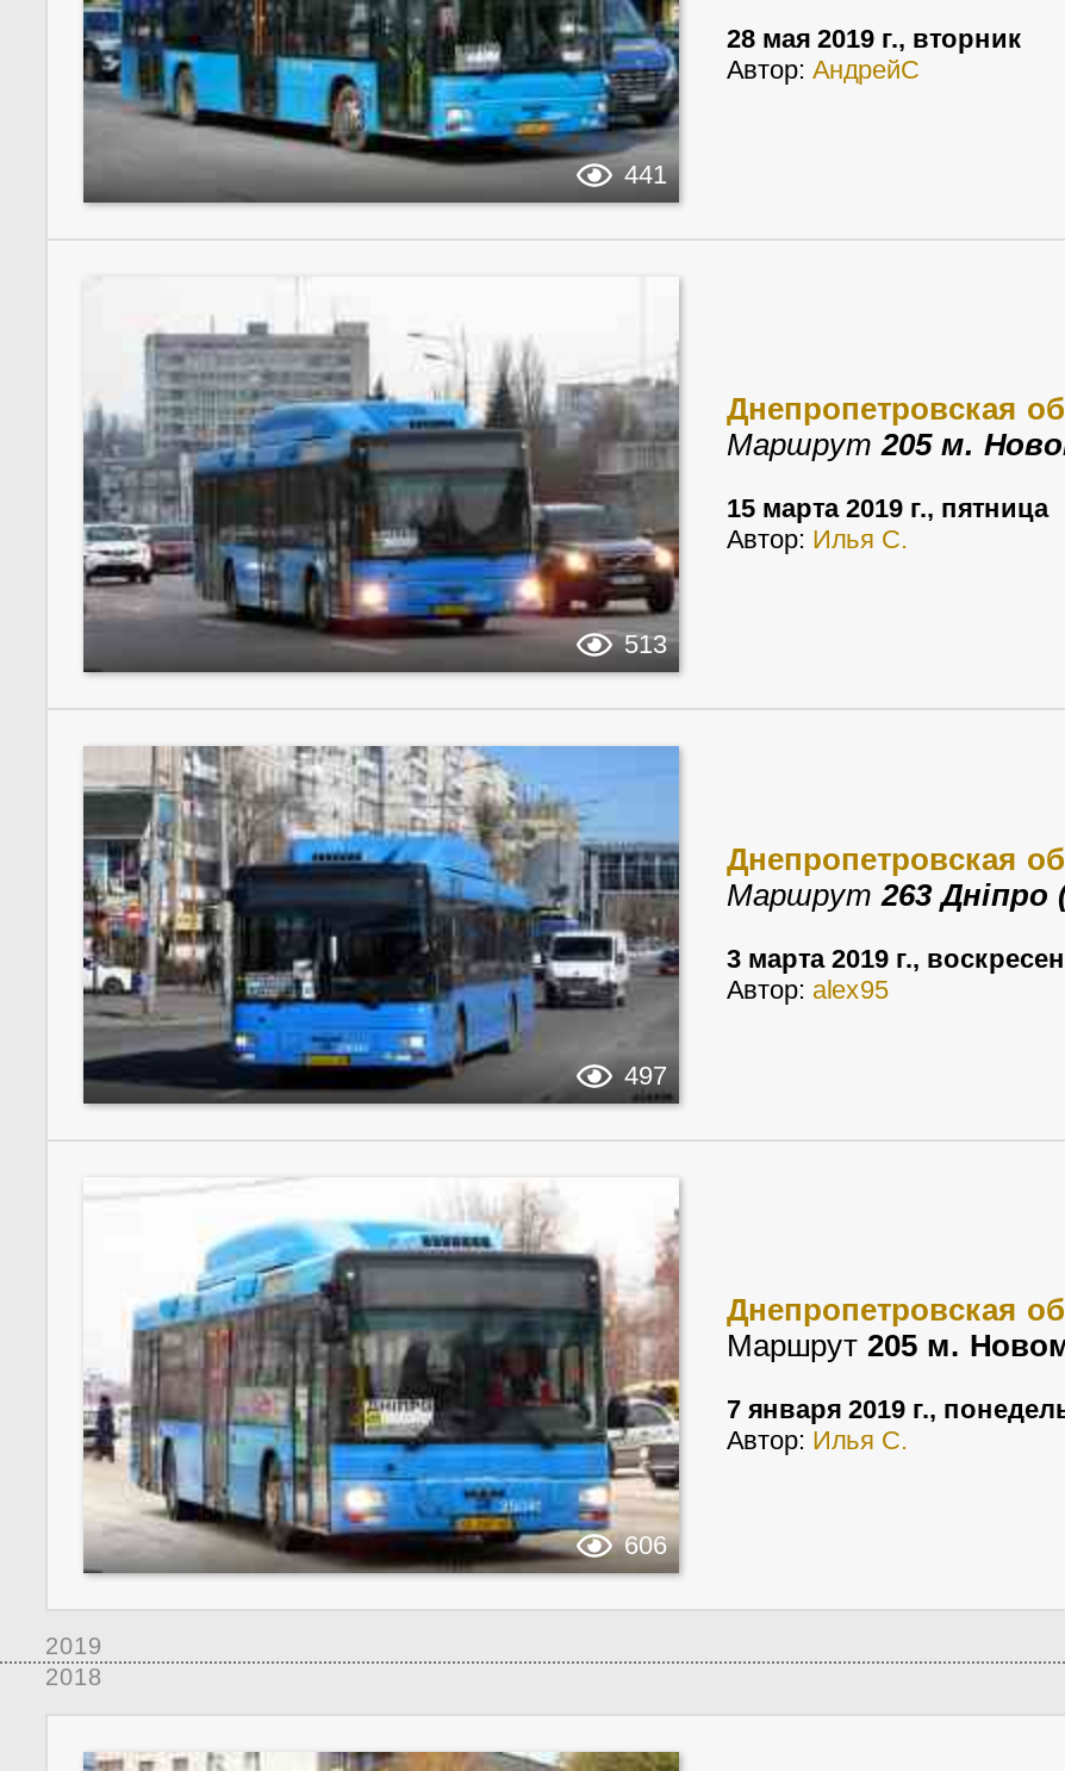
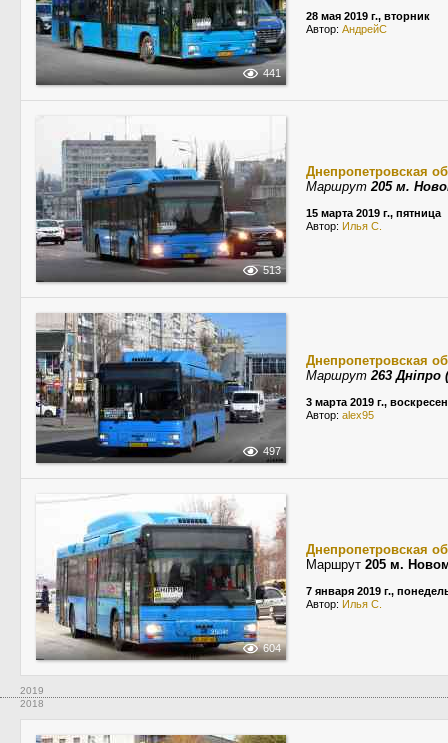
- 606
+ 604
